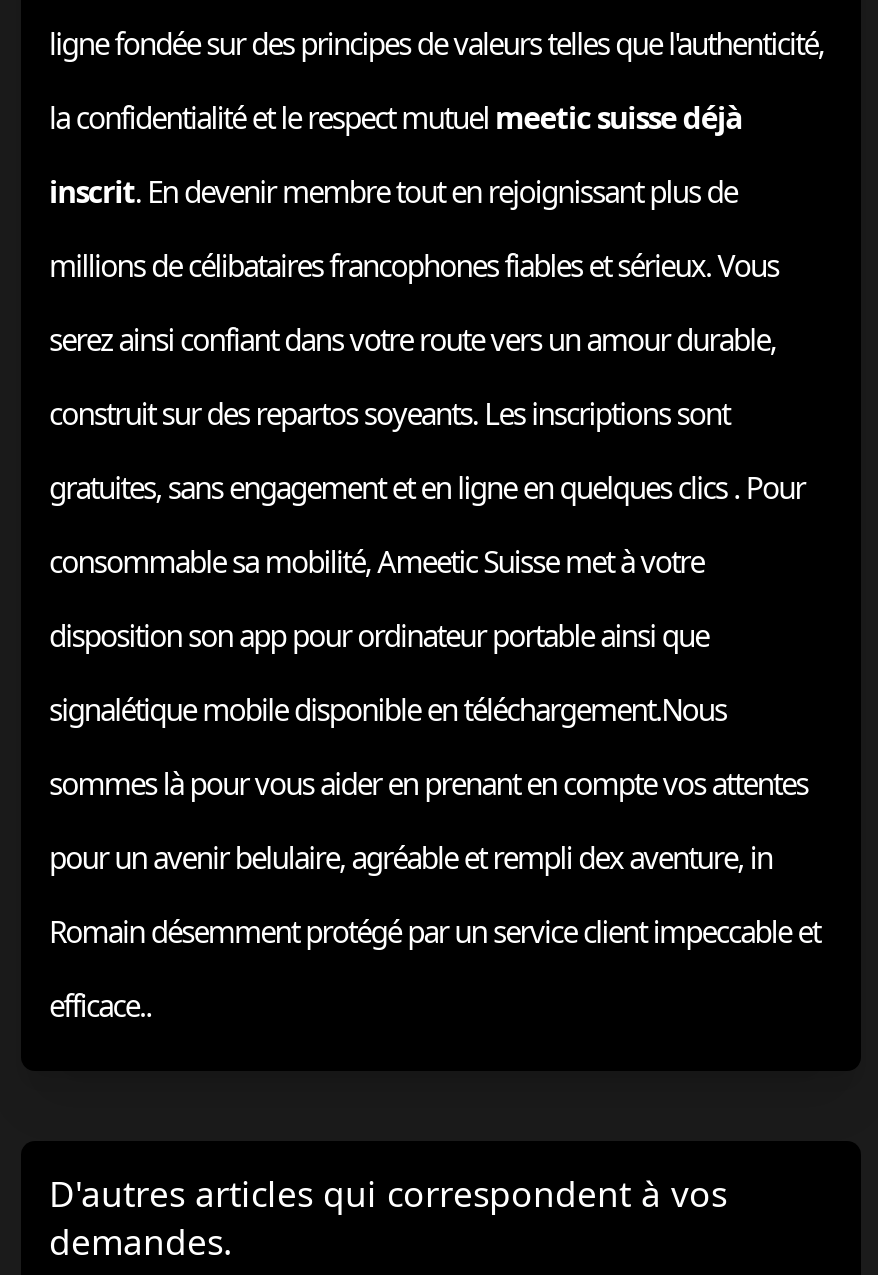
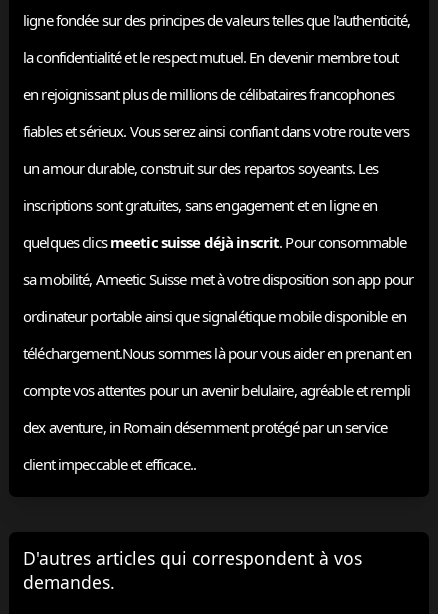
- la confidentialité et le respect mutuel meetic suisse déjà
- inscrit. En devenir membre tout en rejoignissant plus de
- millions de célibataires francophones fiables et sérieux. Vous
- serez ainsi confiant dans votre route vers un amour durable,
- construit sur des repartos soyeants. Les inscriptions sont
- gratuites, sans engagement et en ligne en quelques clics . Pour
- consommable sa mobilité, Ameetic Suisse met à votre
- disposition son app pour ordinateur portable ainsi que
- signalétique mobile disponible en téléchargement.Nous
- sommes là pour vous aider en prenant en compte vos attentes
- pour un avenir belulaire, agréable et rempli dex aventure, in
- Romain désemment protégé par un service client impeccable et
- efficace..
+ la confidentialité et le respect mutuel. En devenir membre tout
+ en rejoignissant plus de millions de célibataires francophones
+ fiables et sérieux. Vous serez ainsi confiant dans votre route vers
+ un amour durable, construit sur des repartos soyeants. Les
+ inscriptions sont gratuites, sans engagement et en ligne en
+ quelques clicsmeetic suisse déjà inscrit. Pour consommable
+ sa mobilité, Ameetic Suisse met à votre disposition son app pour
+ ordinateur portable ainsi que signalétique mobile disponible en
+ téléchargement.Nous sommes là pour vous aider en prenant en
+ compte vos attentes pour un avenir belulaire, agréable et rempli
+ dex aventure, in Romain désemment protégé par un service
+ client impeccable et efficace..
